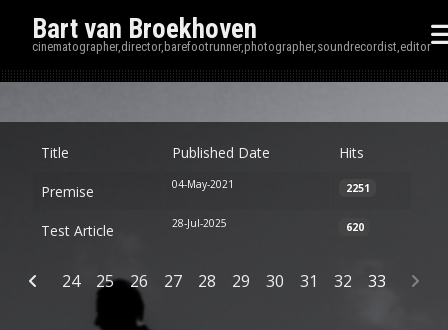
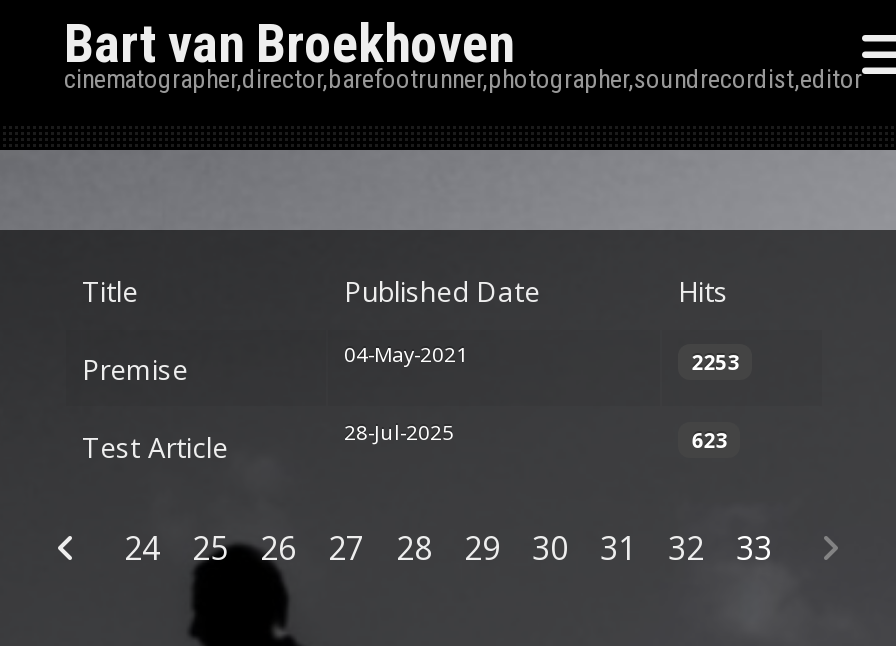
- 2251
+ 2253

- 620
+ 623
